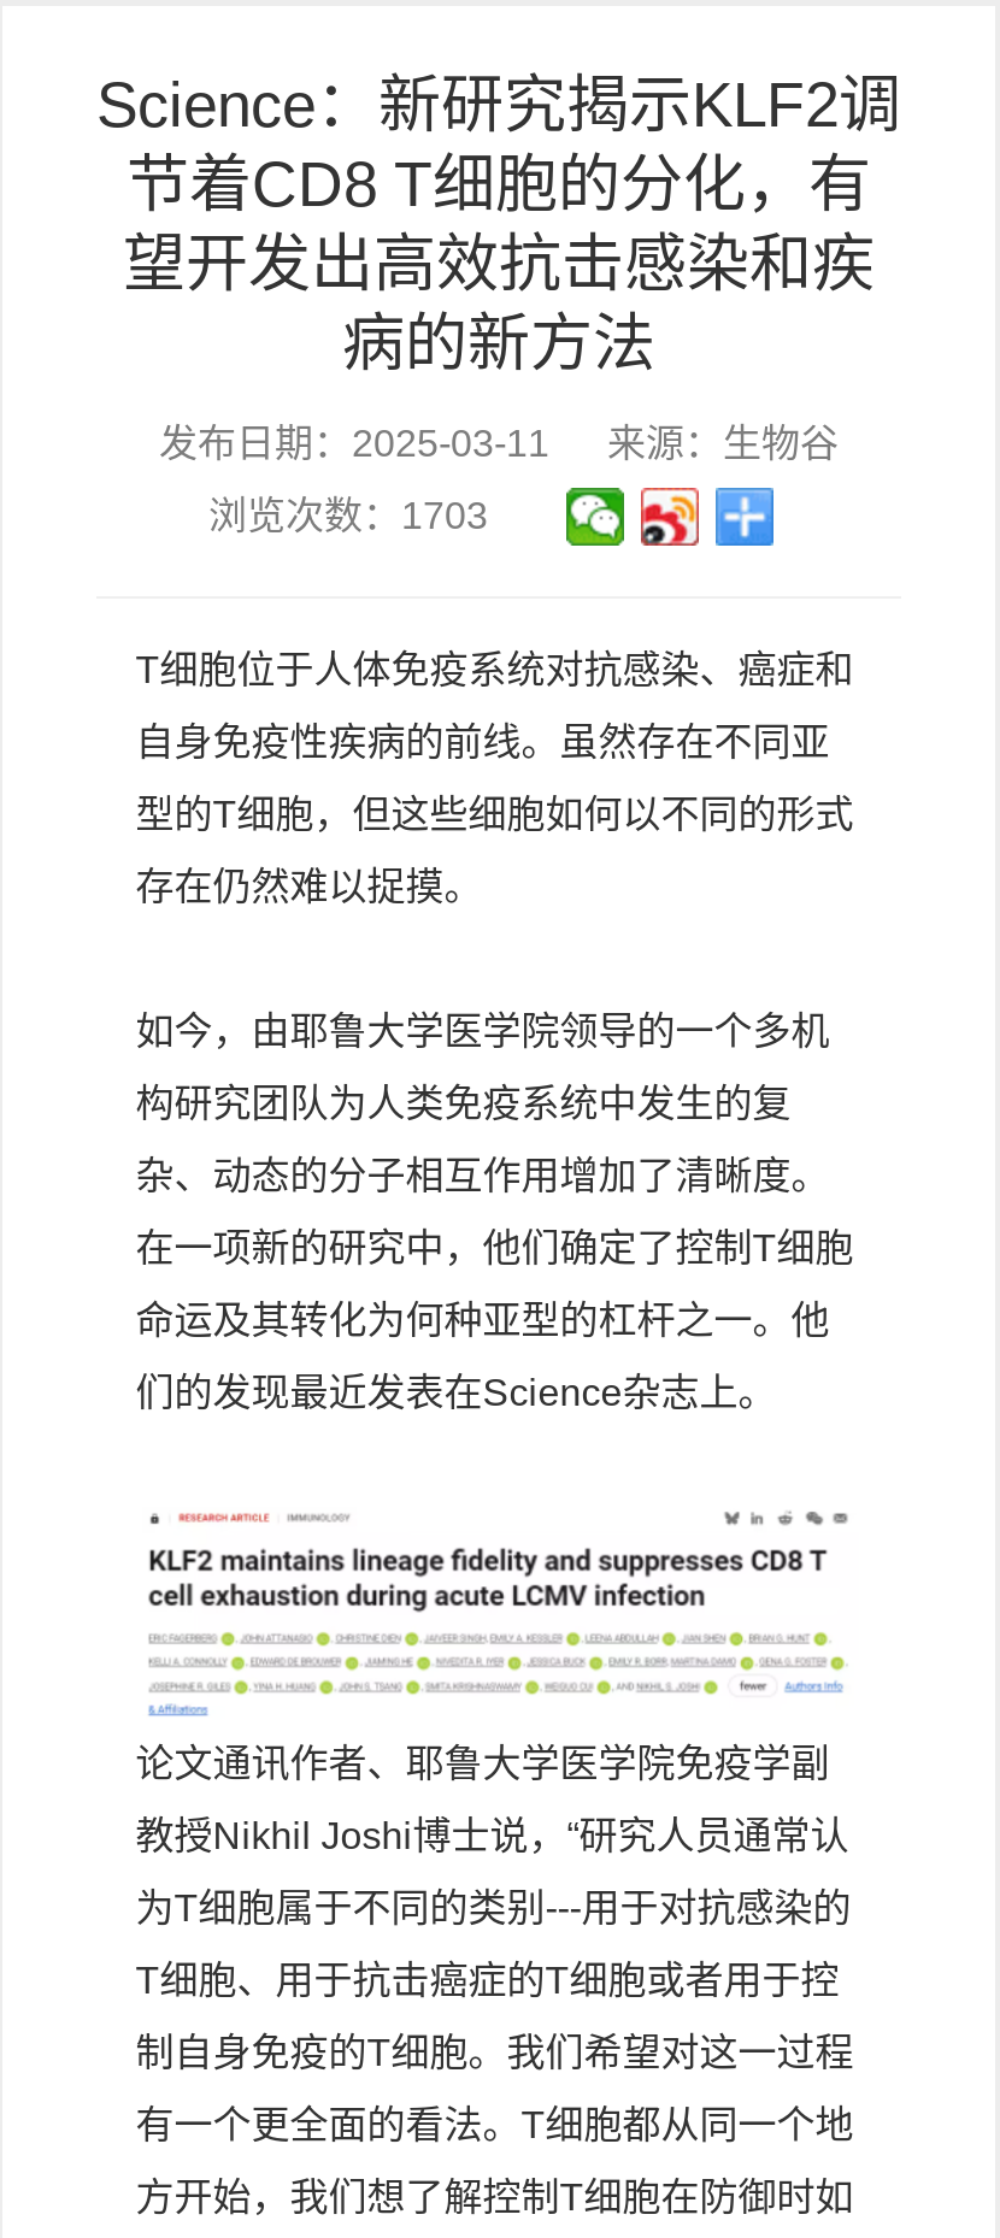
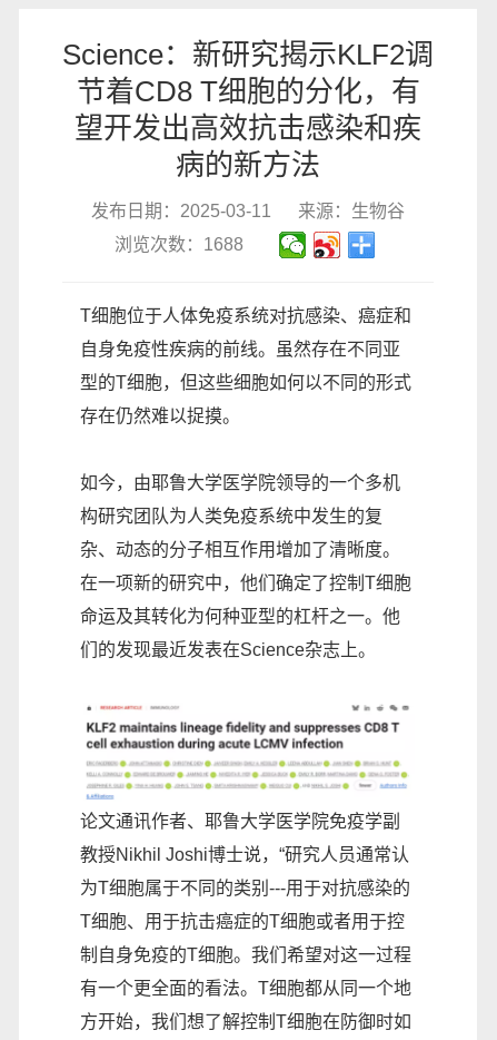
- 浏览次数：1703
+ 浏览次数：1688
